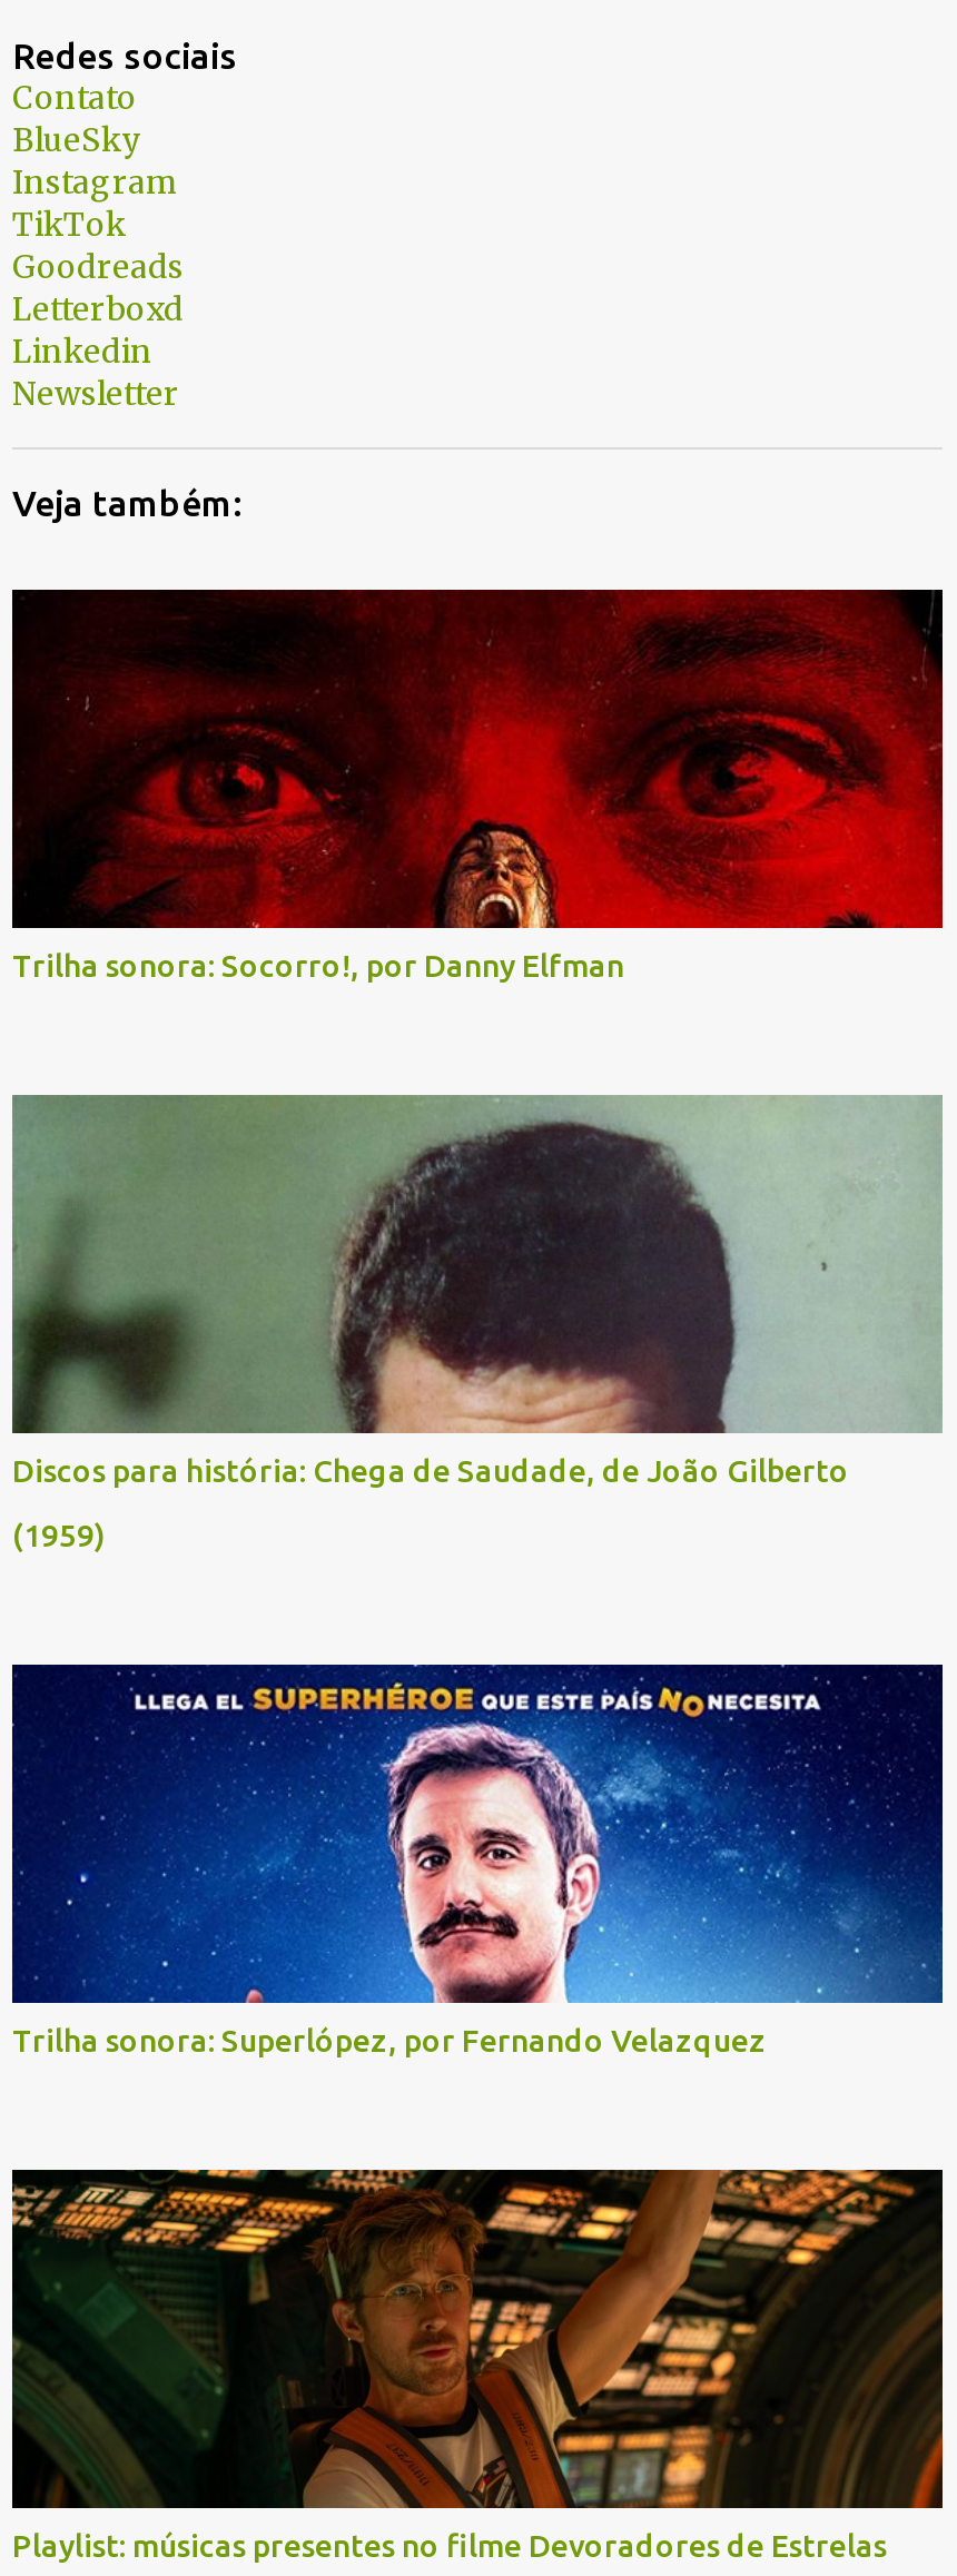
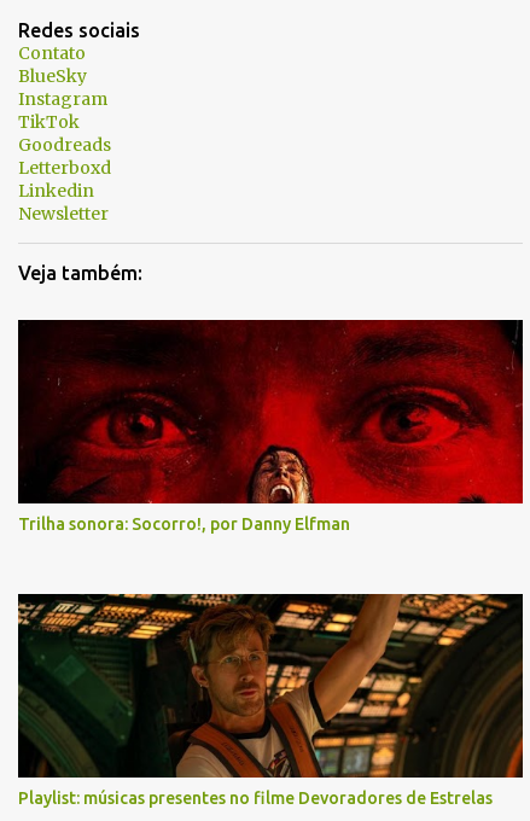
- [image]
- Discos para história: Chega de Saudade, de João Gilberto
- (1959)

- [image]
- Trilha sonora: Superlópez, por Fernando Velazquez
